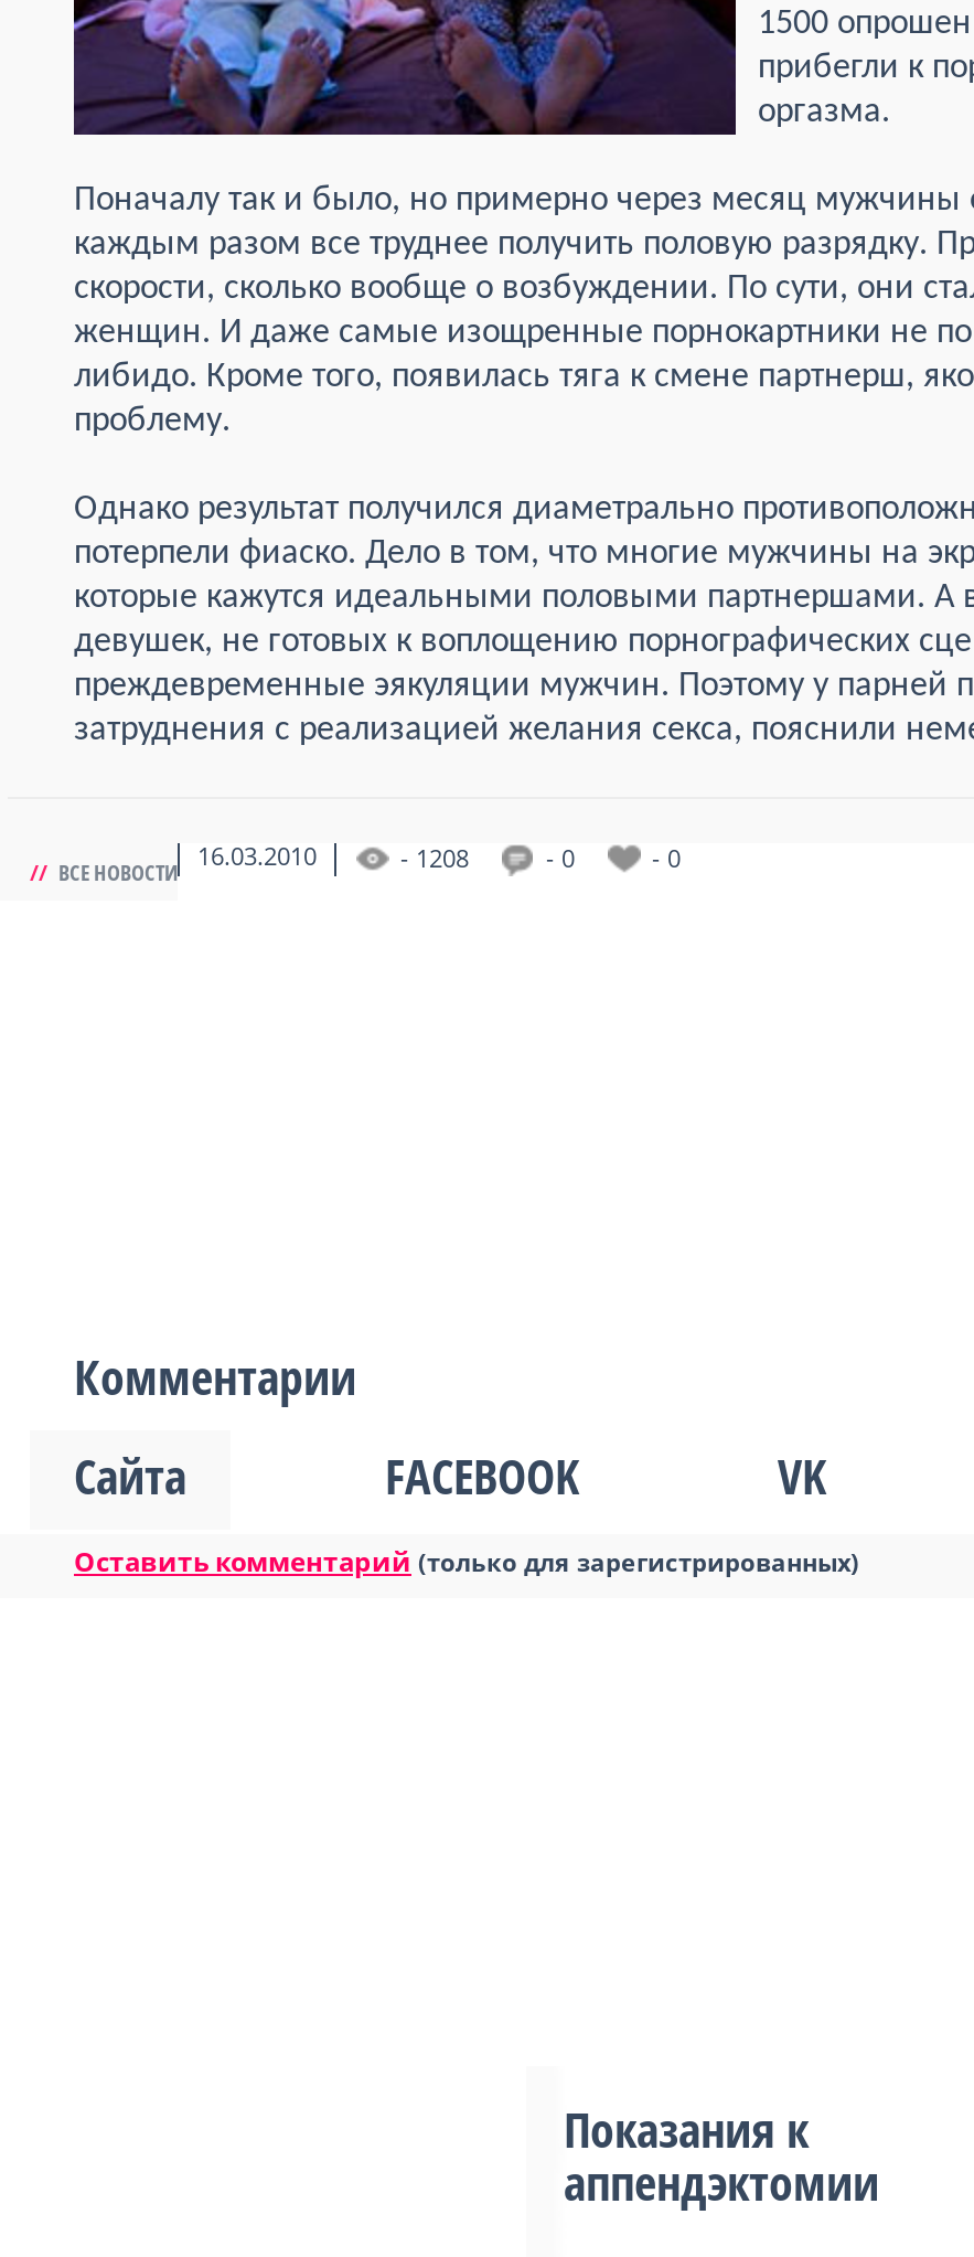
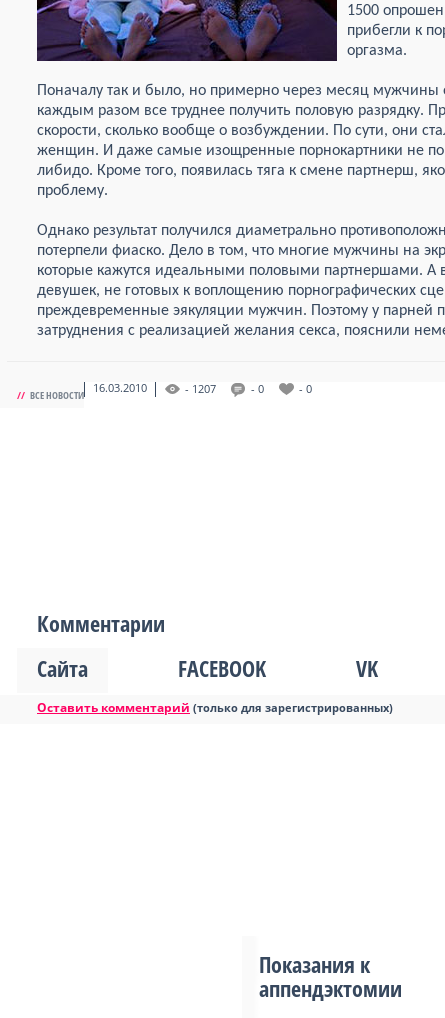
- - 1208
+ - 1207
